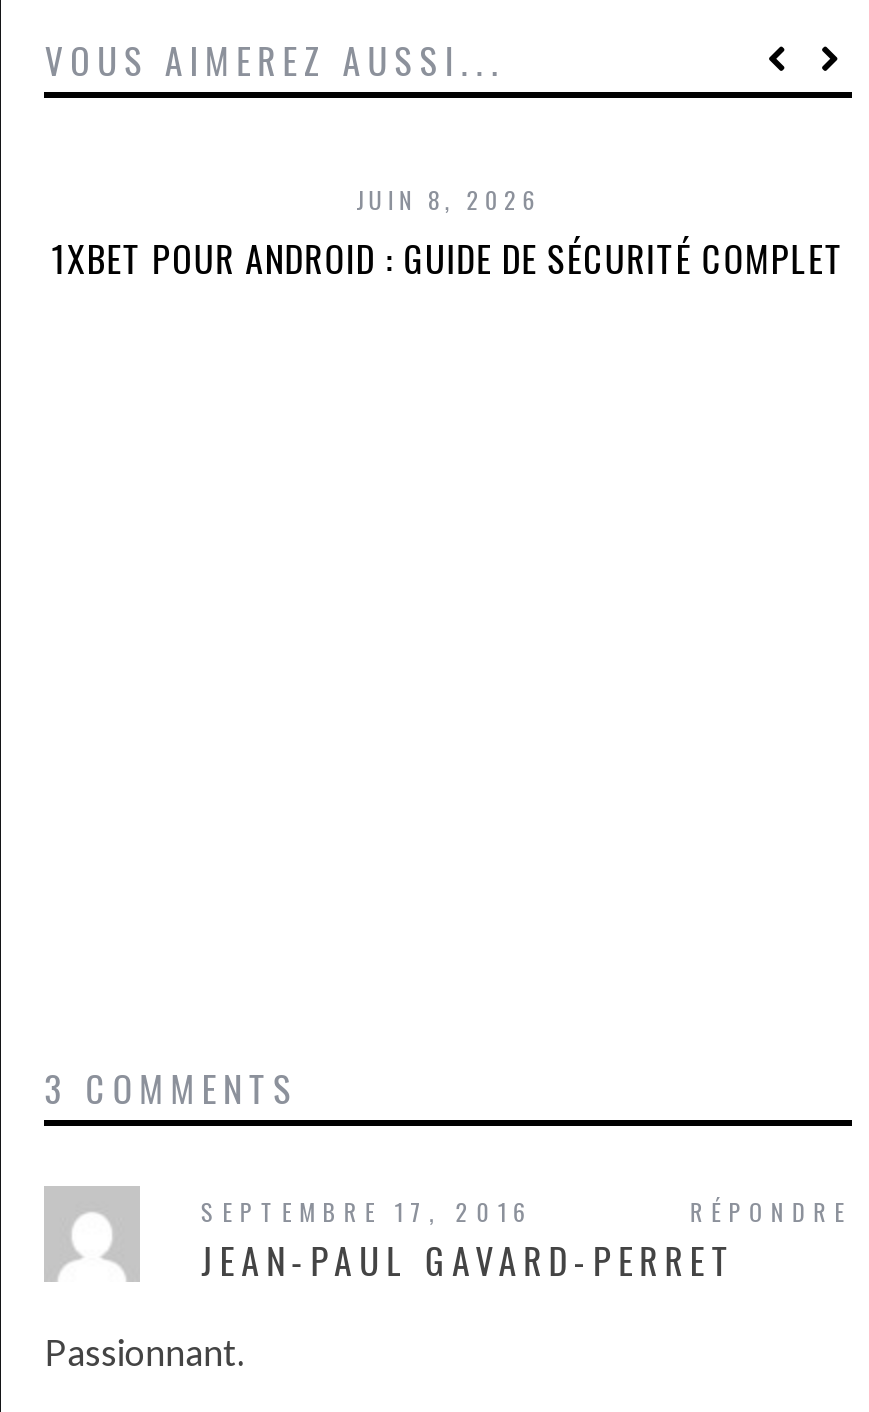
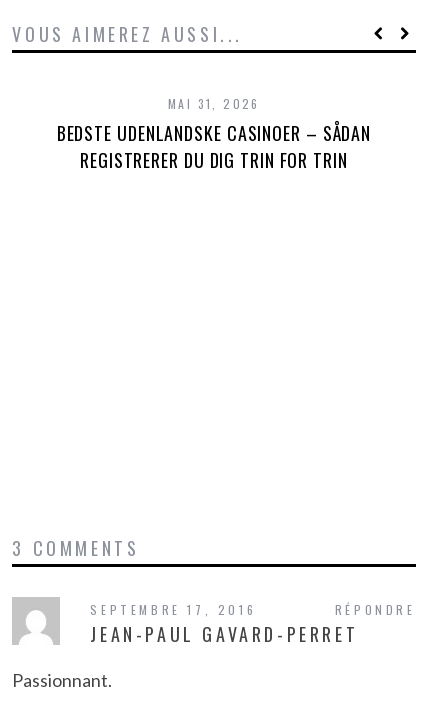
- JUIN 8, 2026
- 1XBET POUR ANDROID : GUIDE DE SÉCURITÉ COMPLET
+ MAI 31, 2026
+ BEDSTE UDENLANDSKE CASINOER – SÅDAN
+ REGISTRERER DU DIG TRIN FOR TRIN
